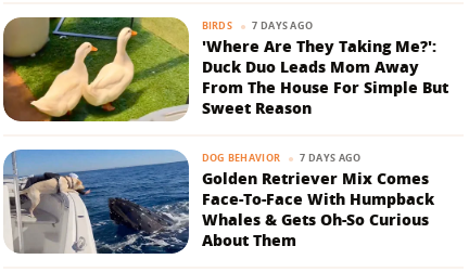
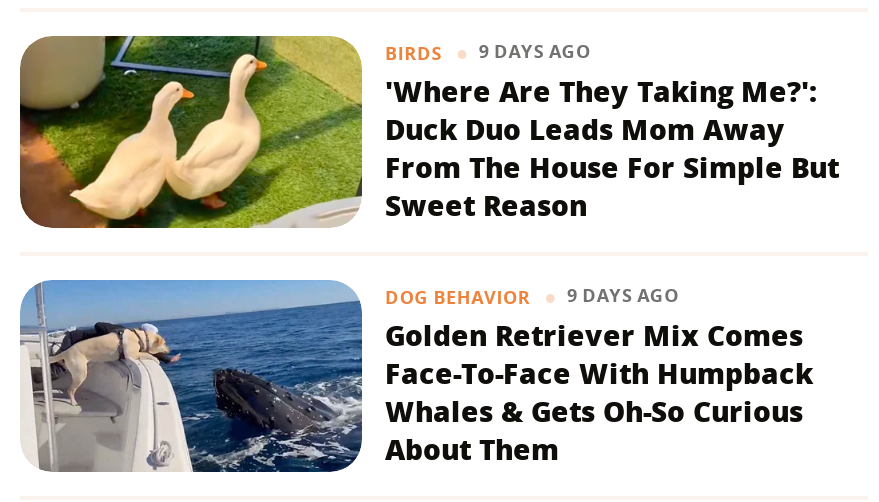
- BIRDS 7 DAYS AGO
+ BIRDS 9 DAYS AGO

- DOG BEHAVIOR 7 DAYS AGO
+ DOG BEHAVIOR 9 DAYS AGO
